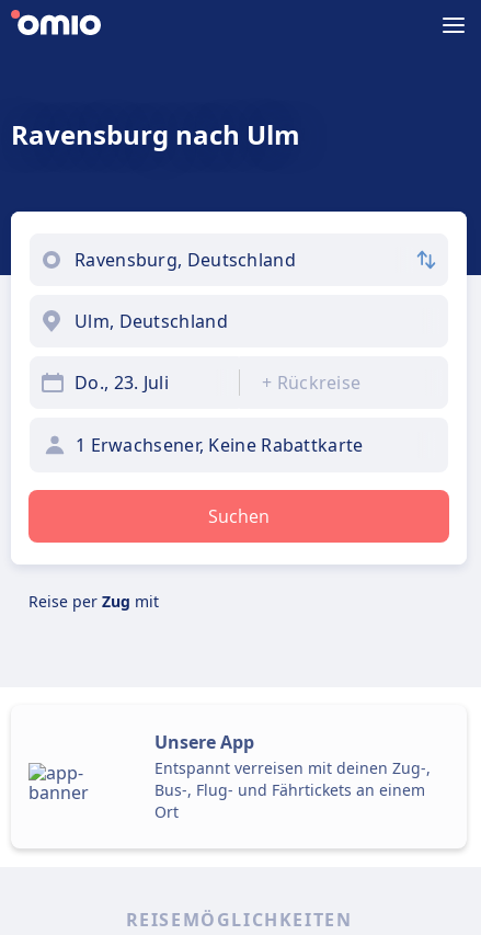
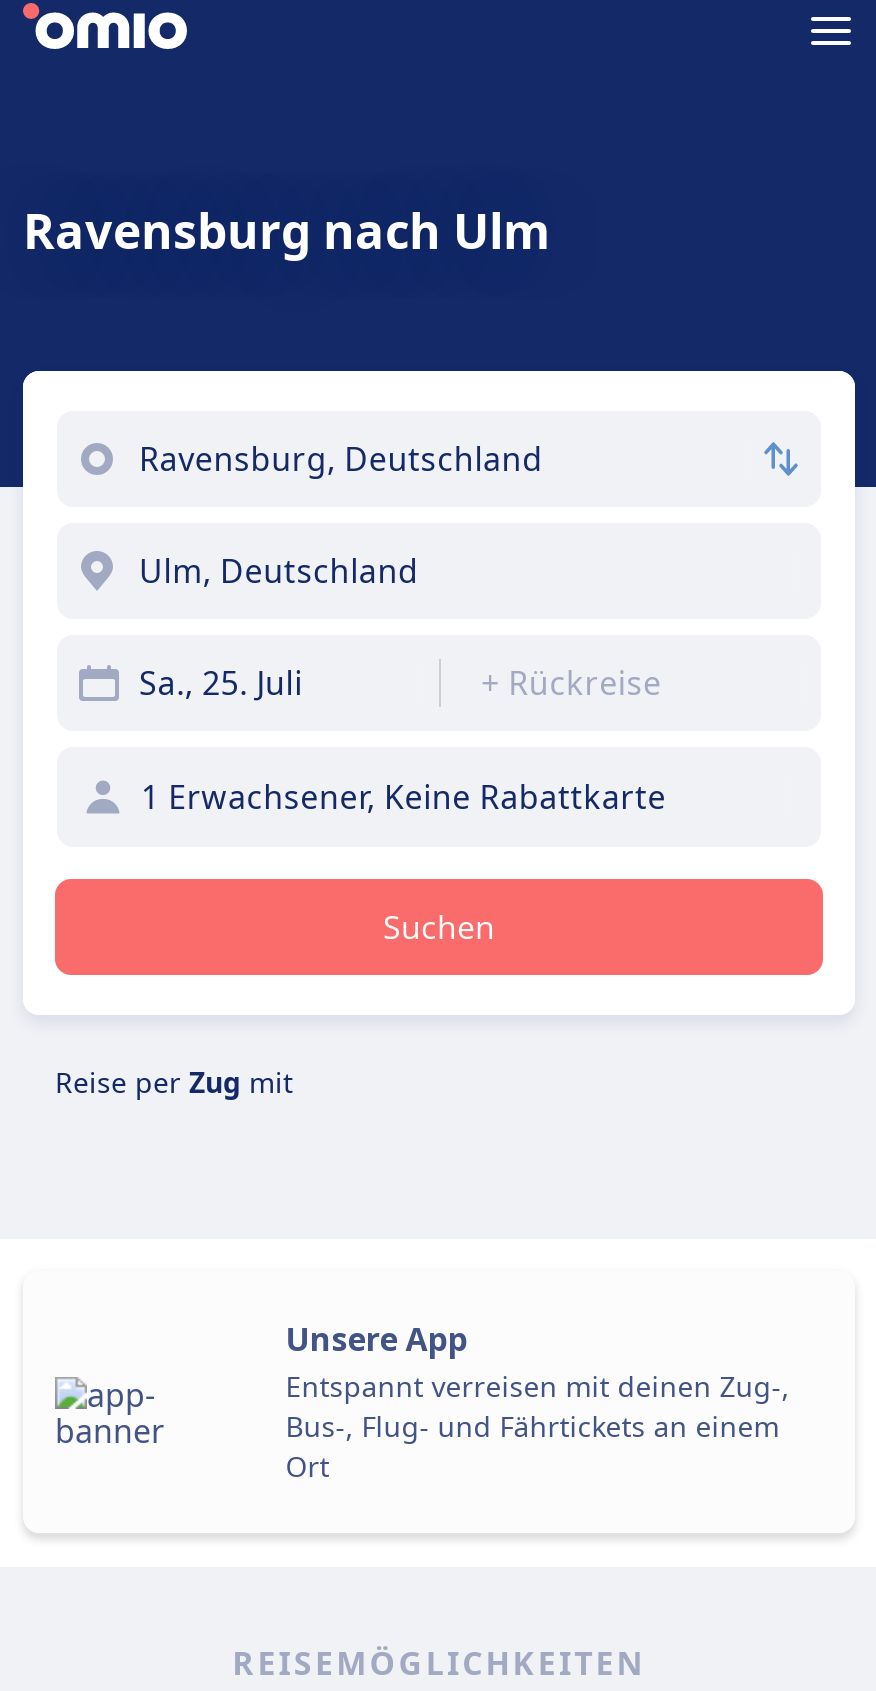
- Do., 23. Juli
+ Sa., 25. Juli
